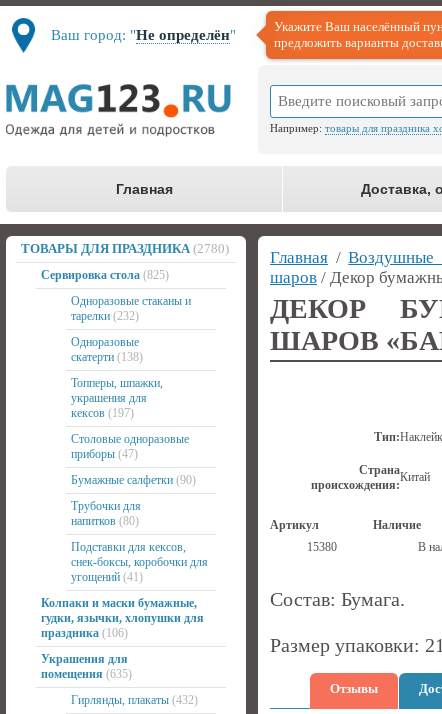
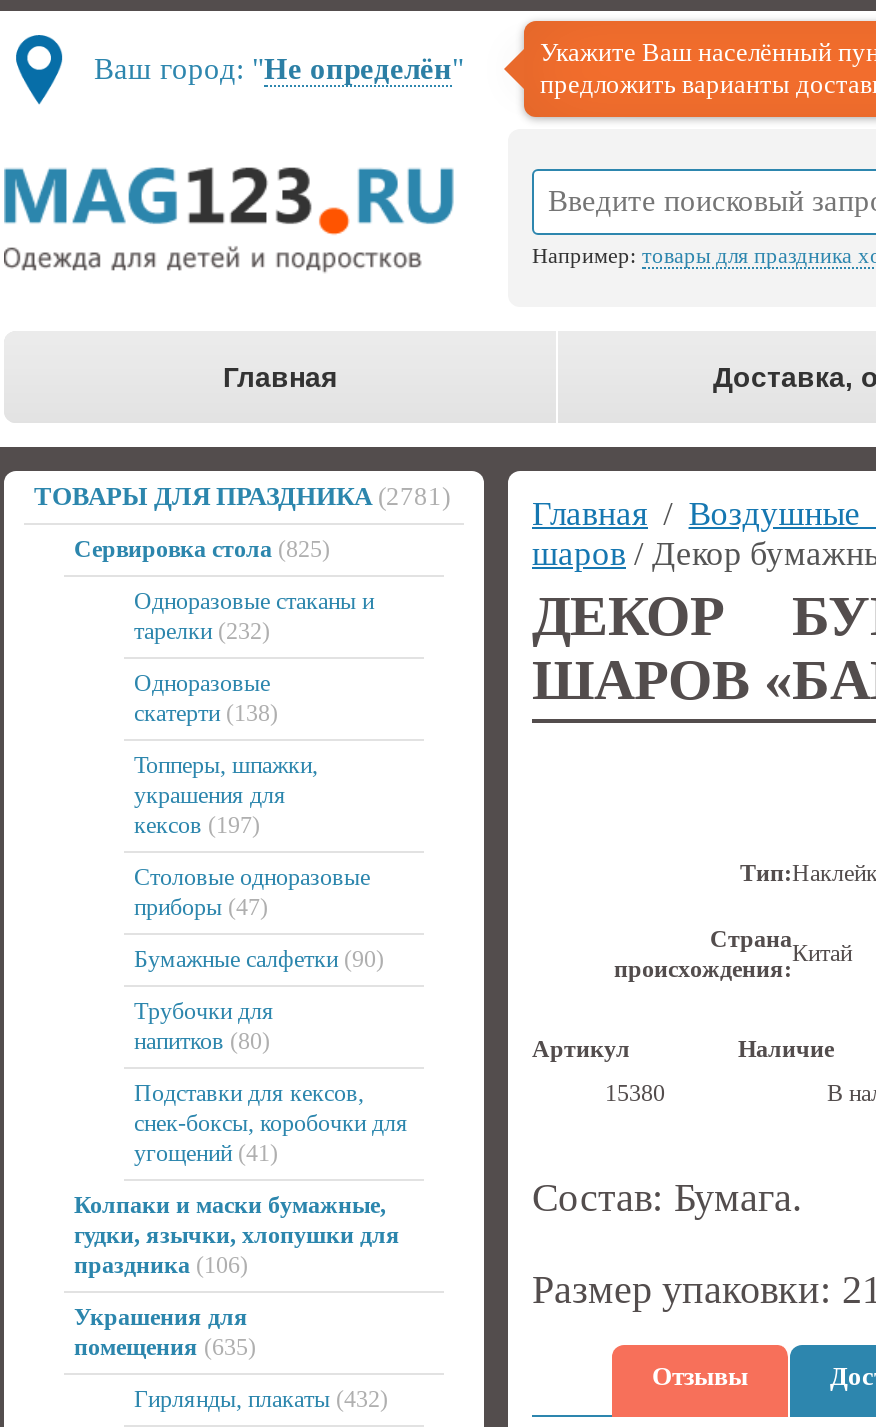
- ТОВАРЫ ДЛЯ ПРАЗДНИКА (2780)
+ ТОВАРЫ ДЛЯ ПРАЗДНИКА (2781)
